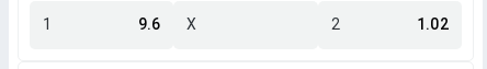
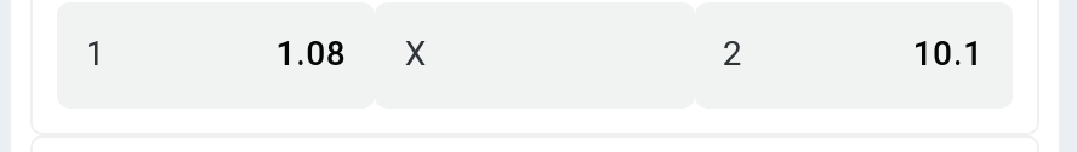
- 9.6 X
+ 1.08 X

- 1.02
+ 10.1
